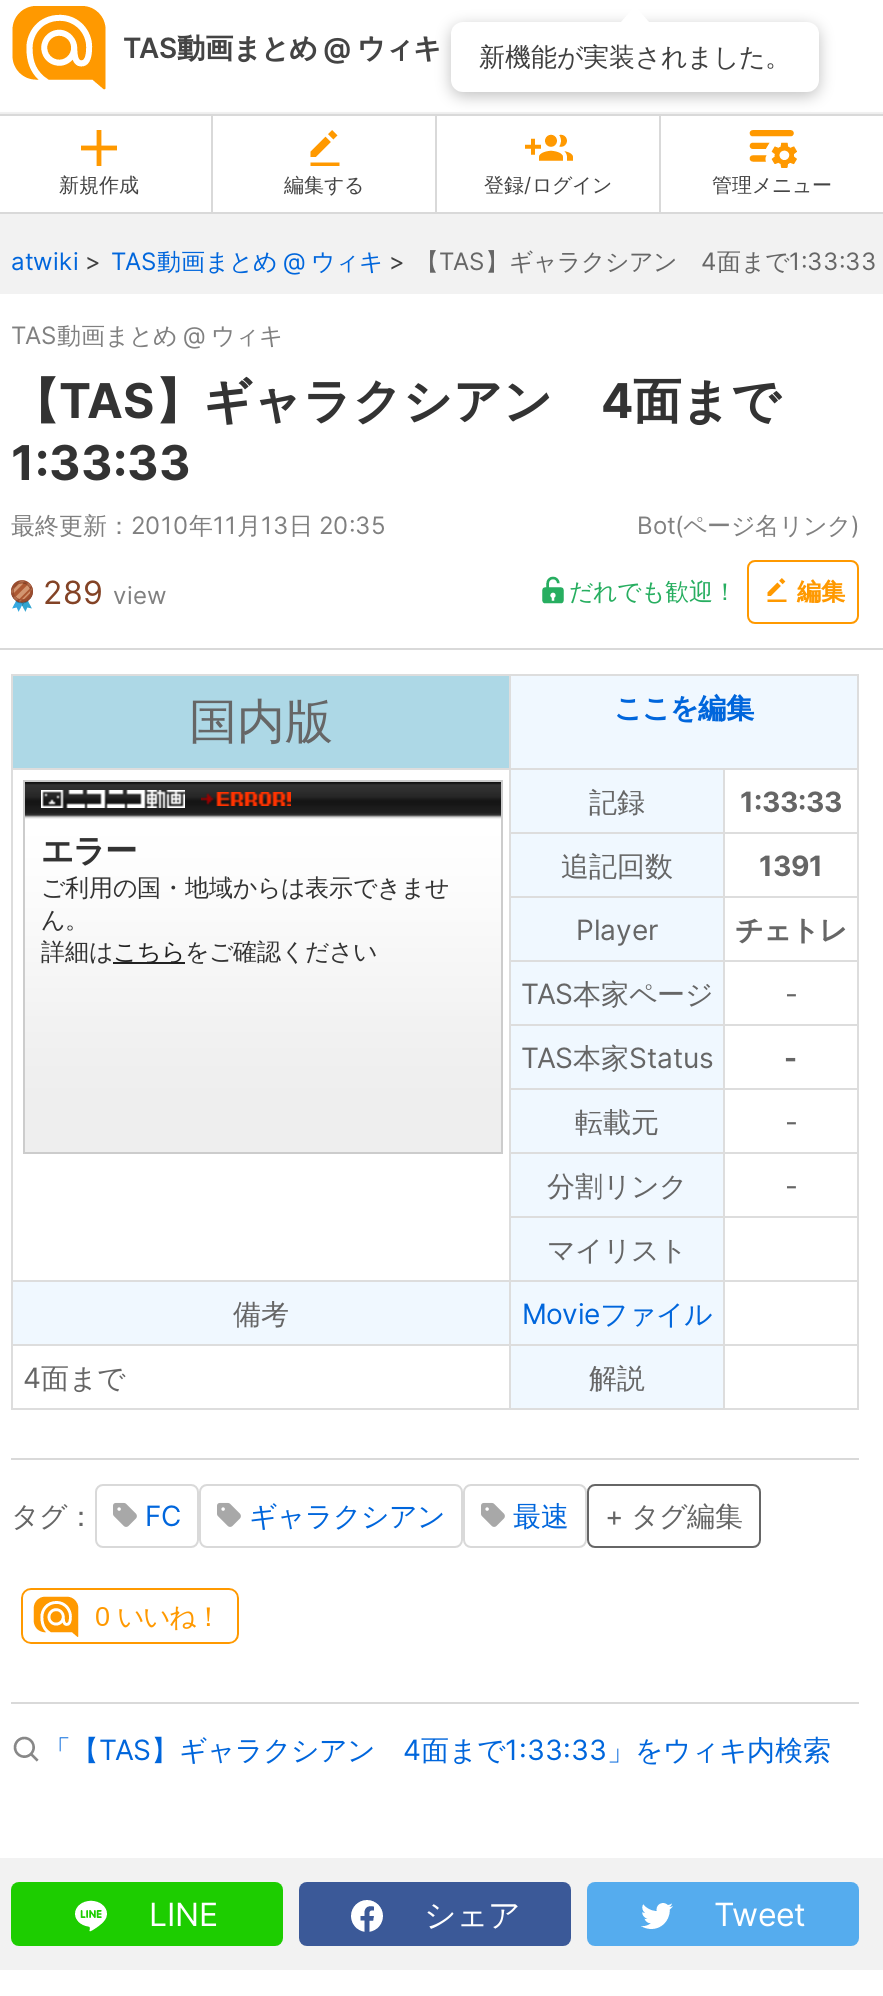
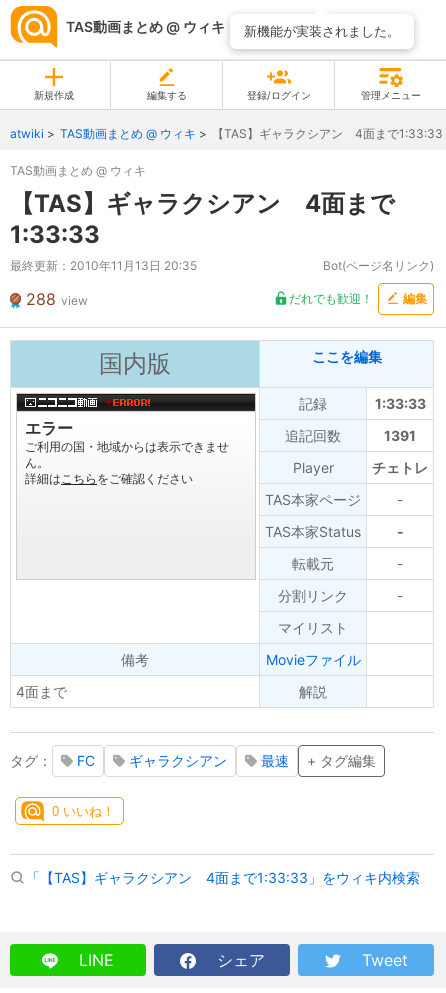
- 289 view
+ 288 view
